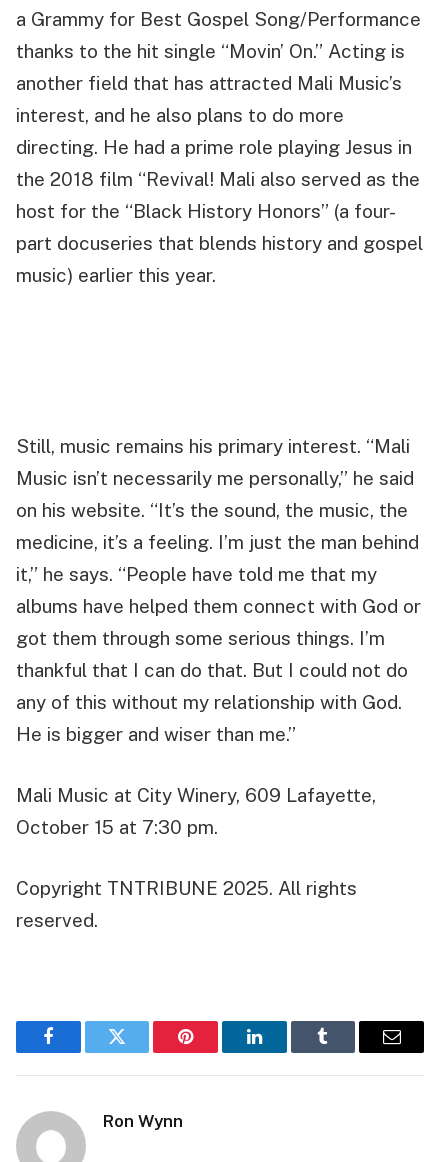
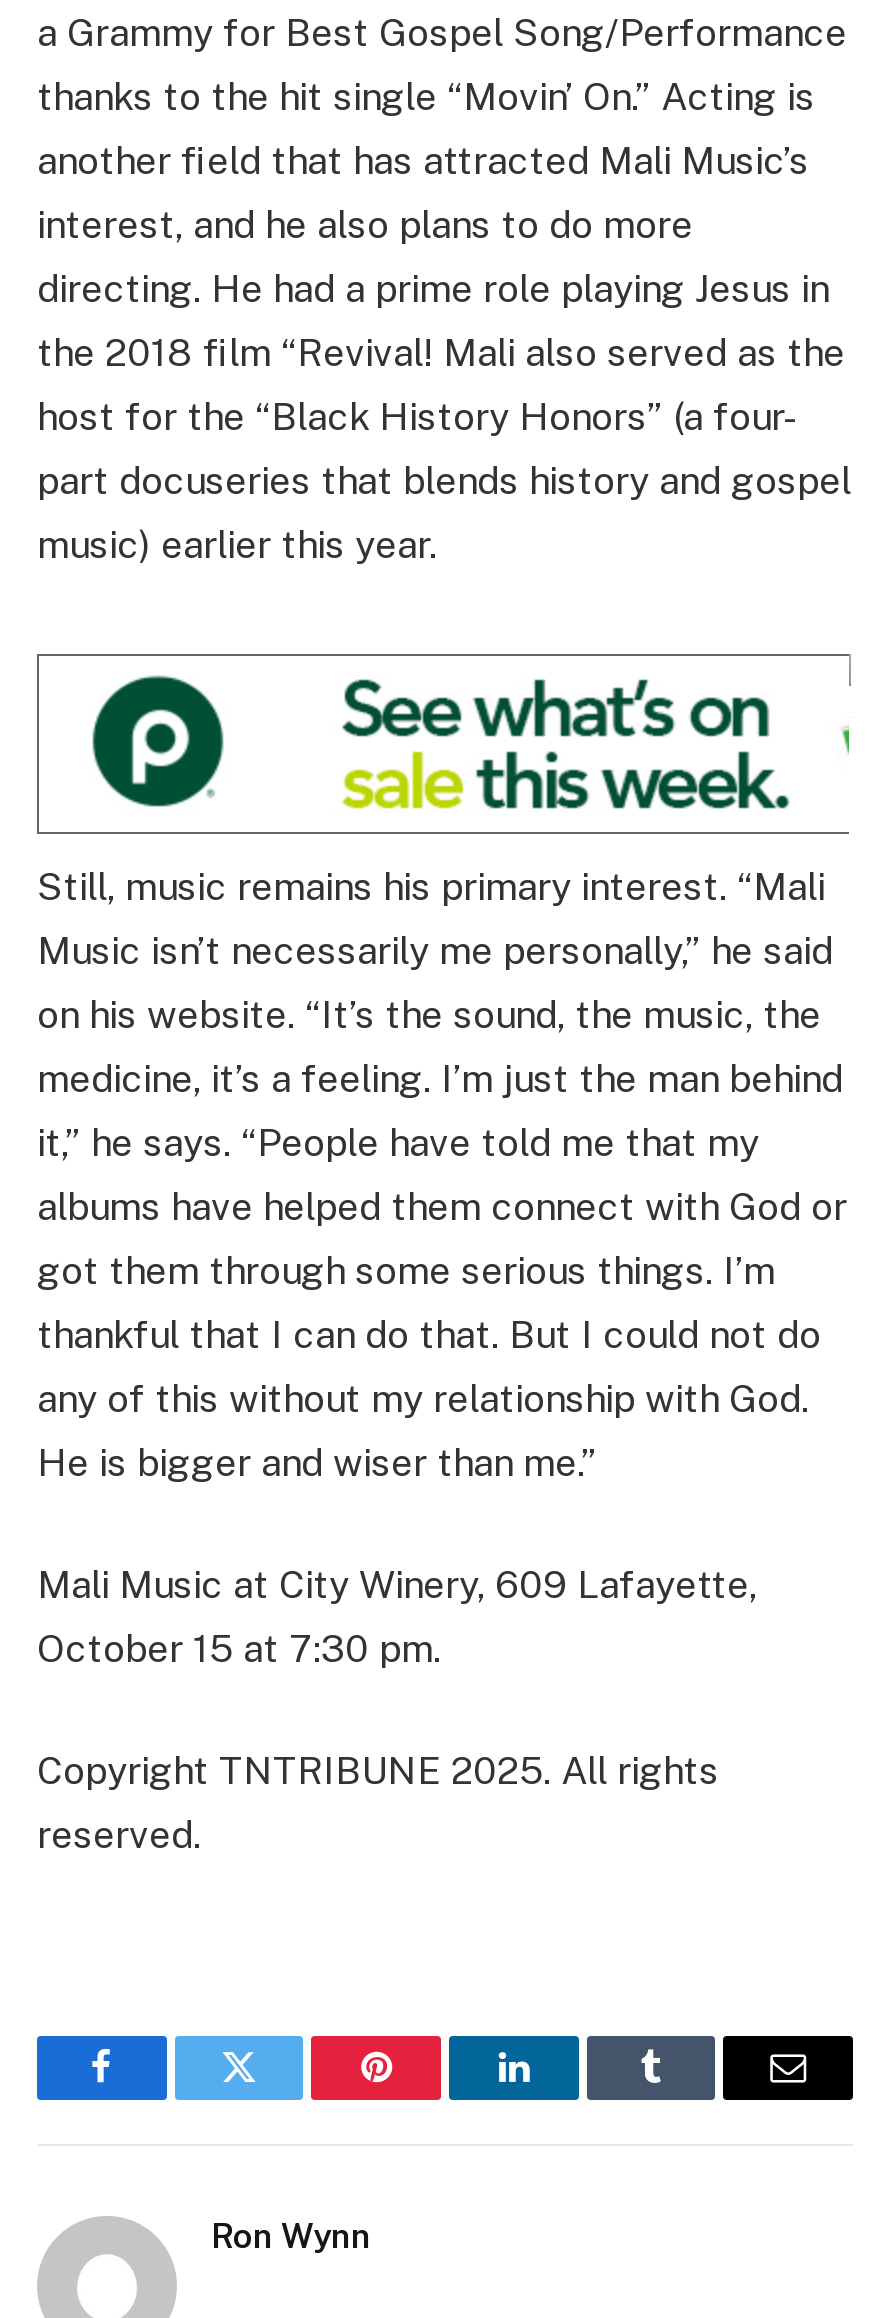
+ [image]
